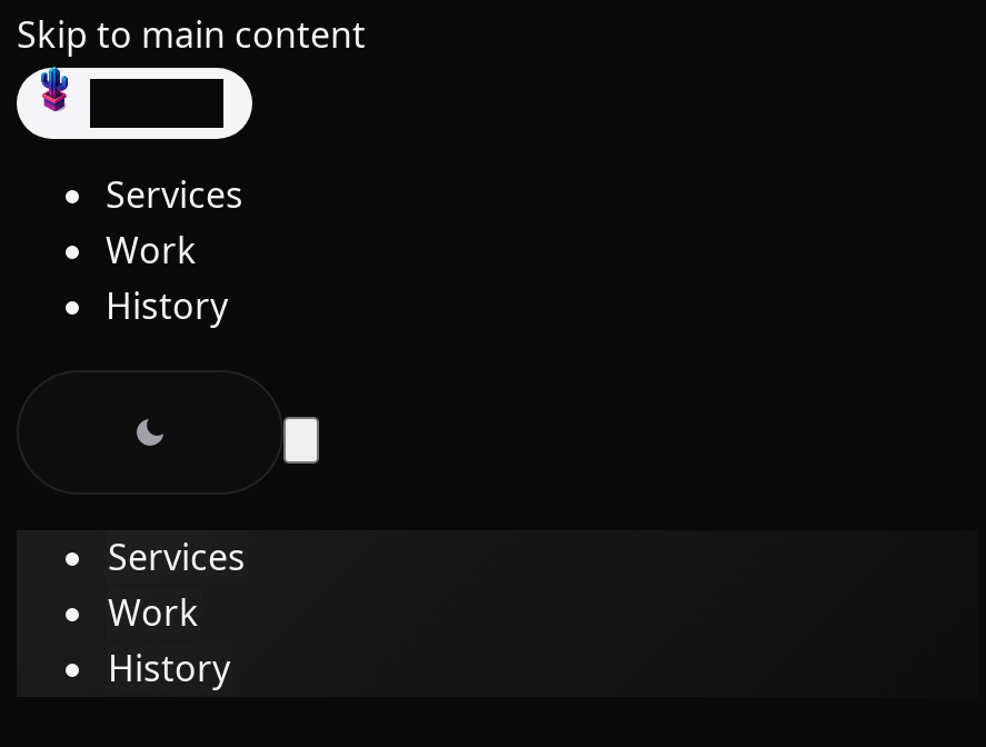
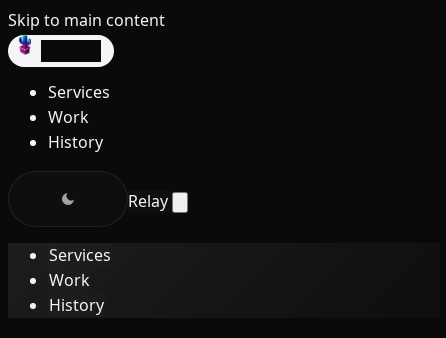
+ Relay
